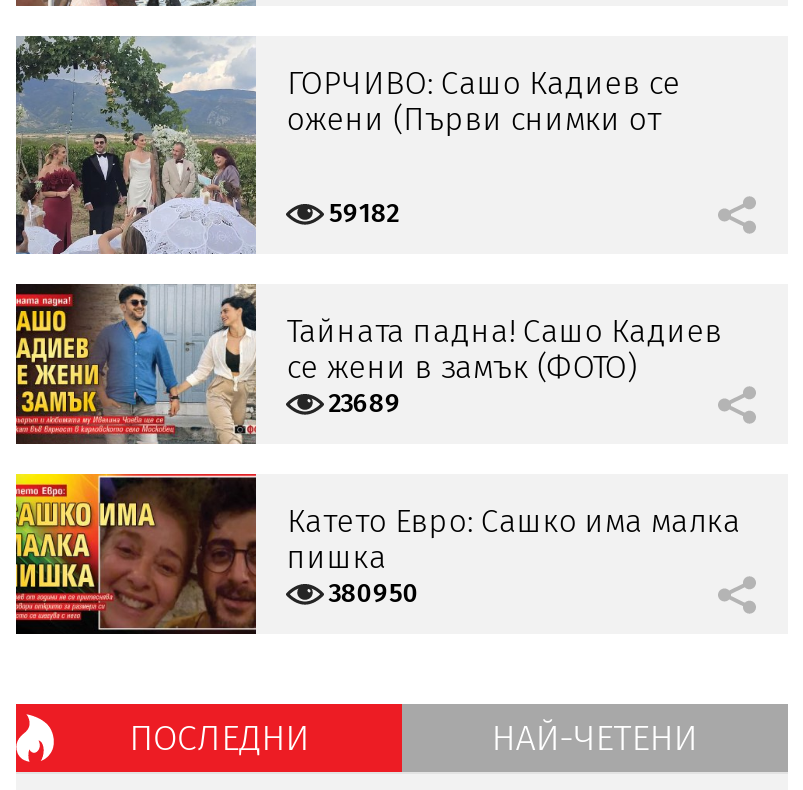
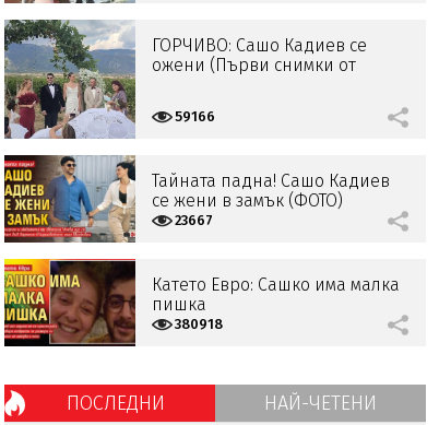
- 59182
+ 59166

- 23689
+ 23667

- 380950
+ 380918
